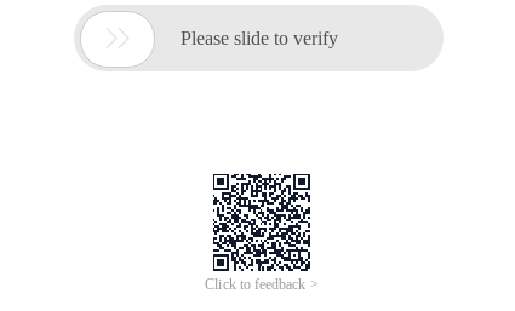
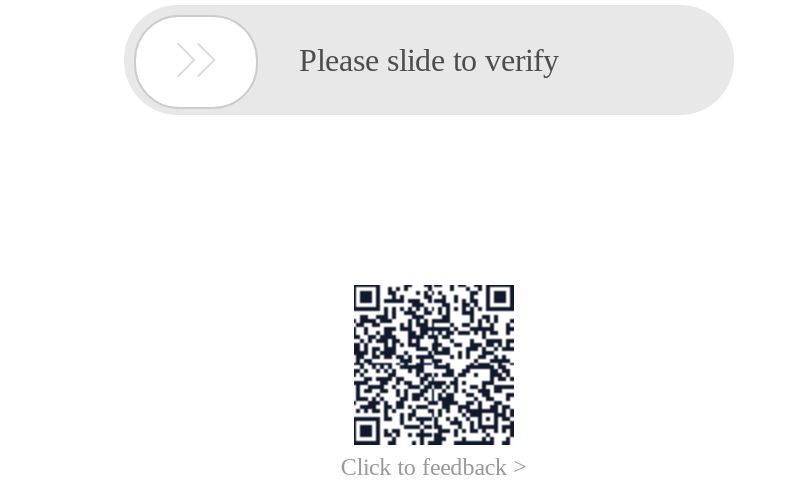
- [image]
+ [image]
